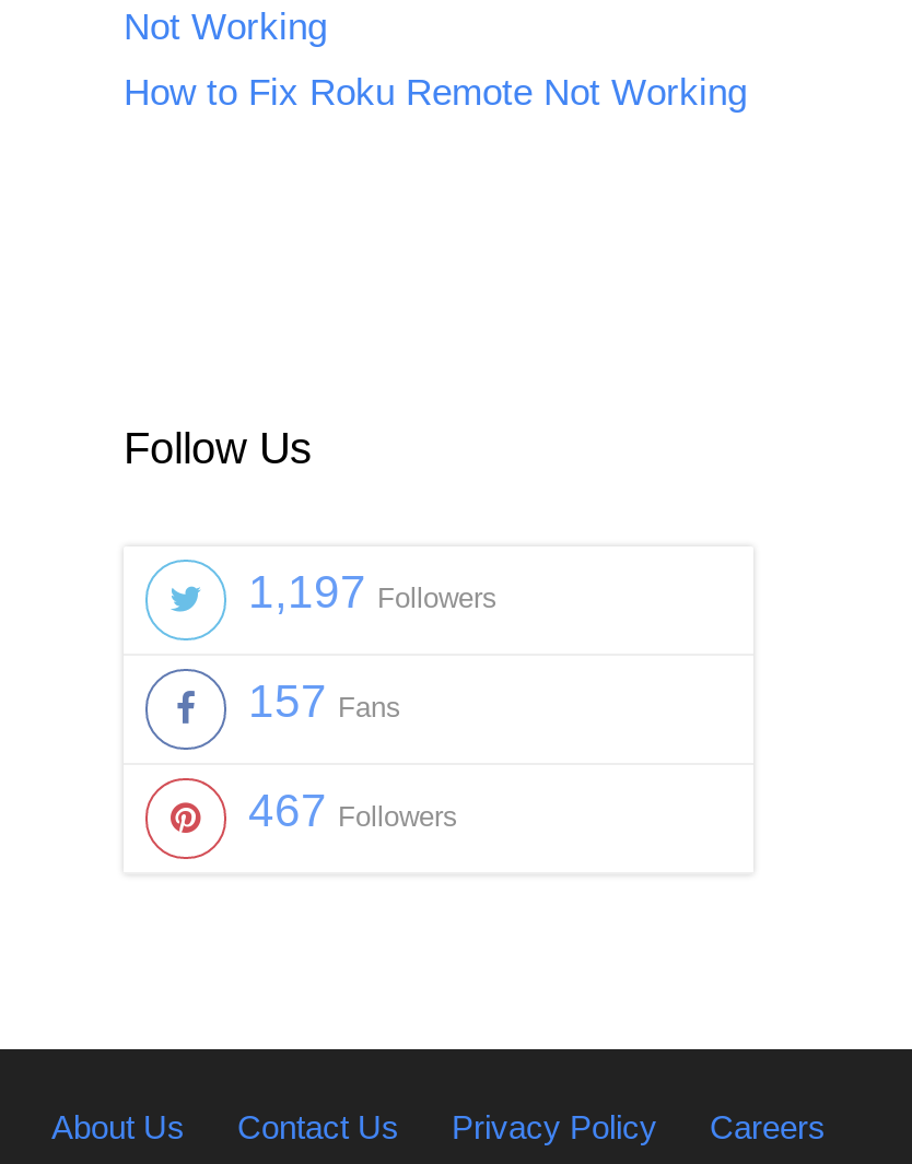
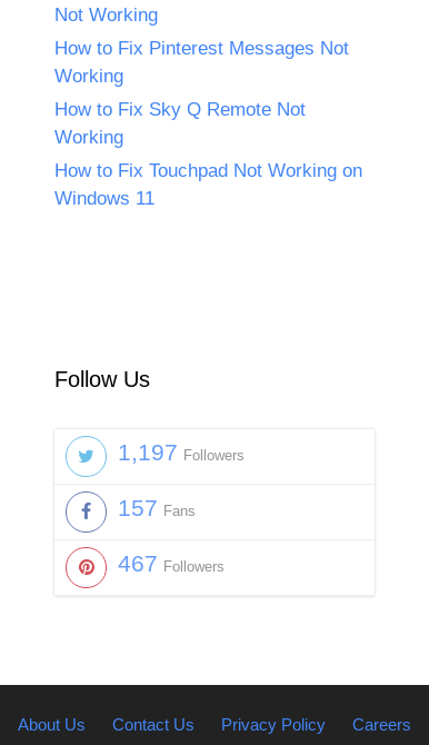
- How to Fix Roku Remote Not Working
+ How to Fix Pinterest Messages Not
+ Working
+ How to Fix Sky Q Remote Not
+ Working
+ How to Fix Touchpad Not Working on
+ Windows 11
